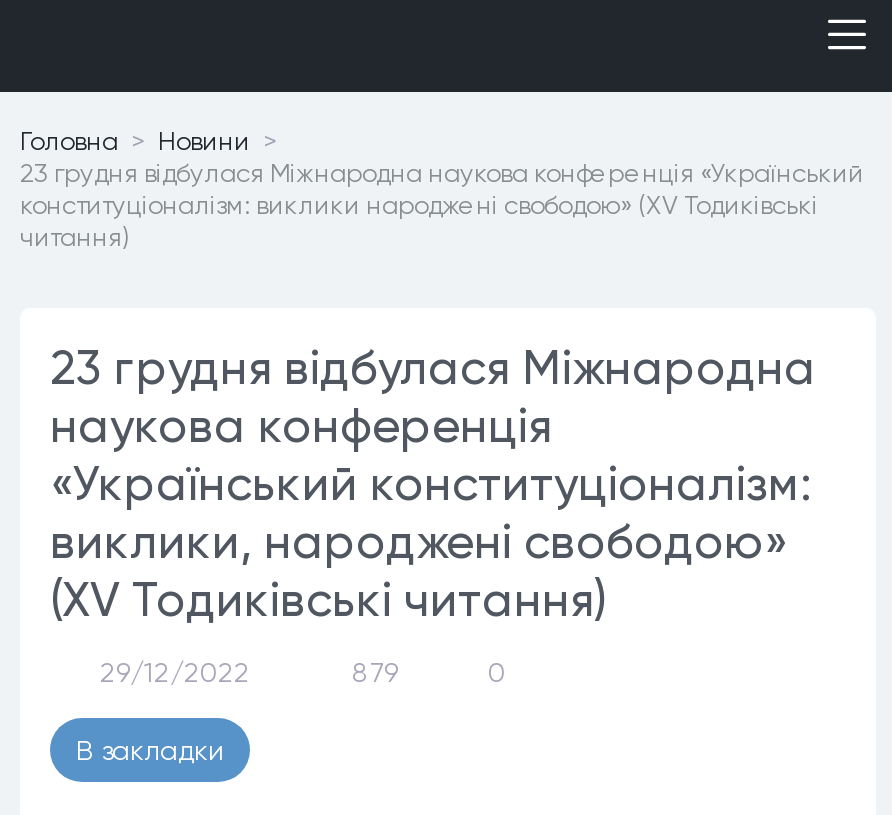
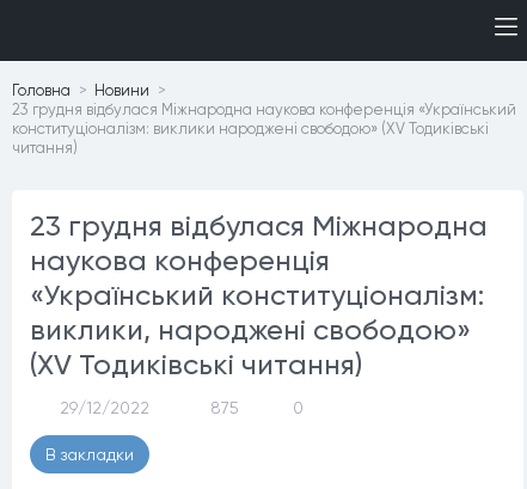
- 879
+ 875
